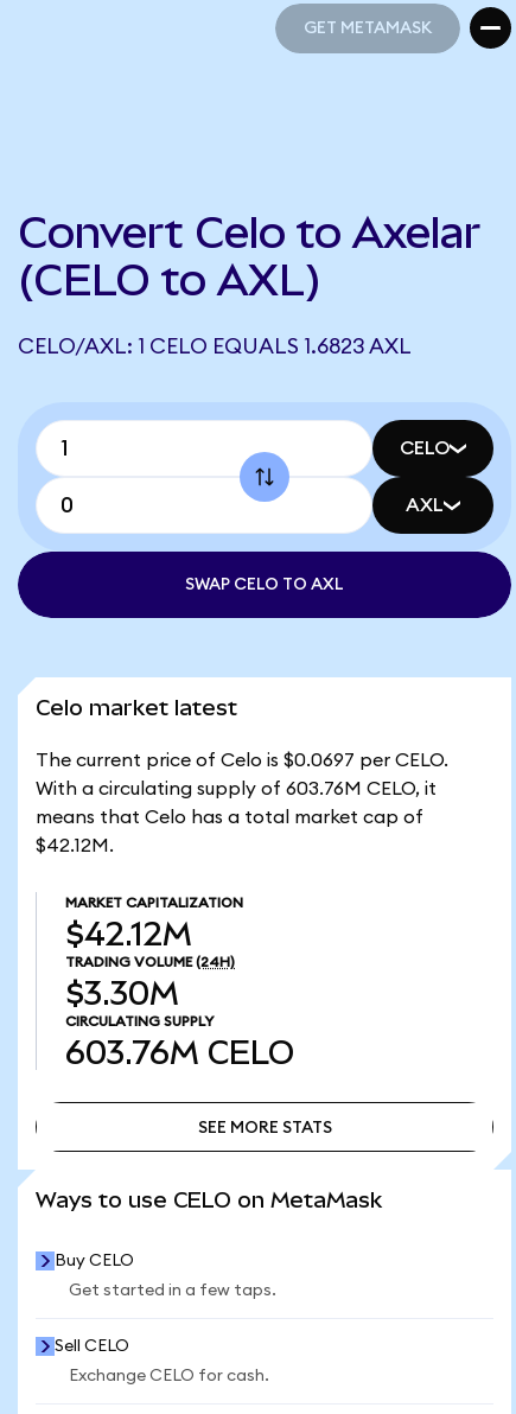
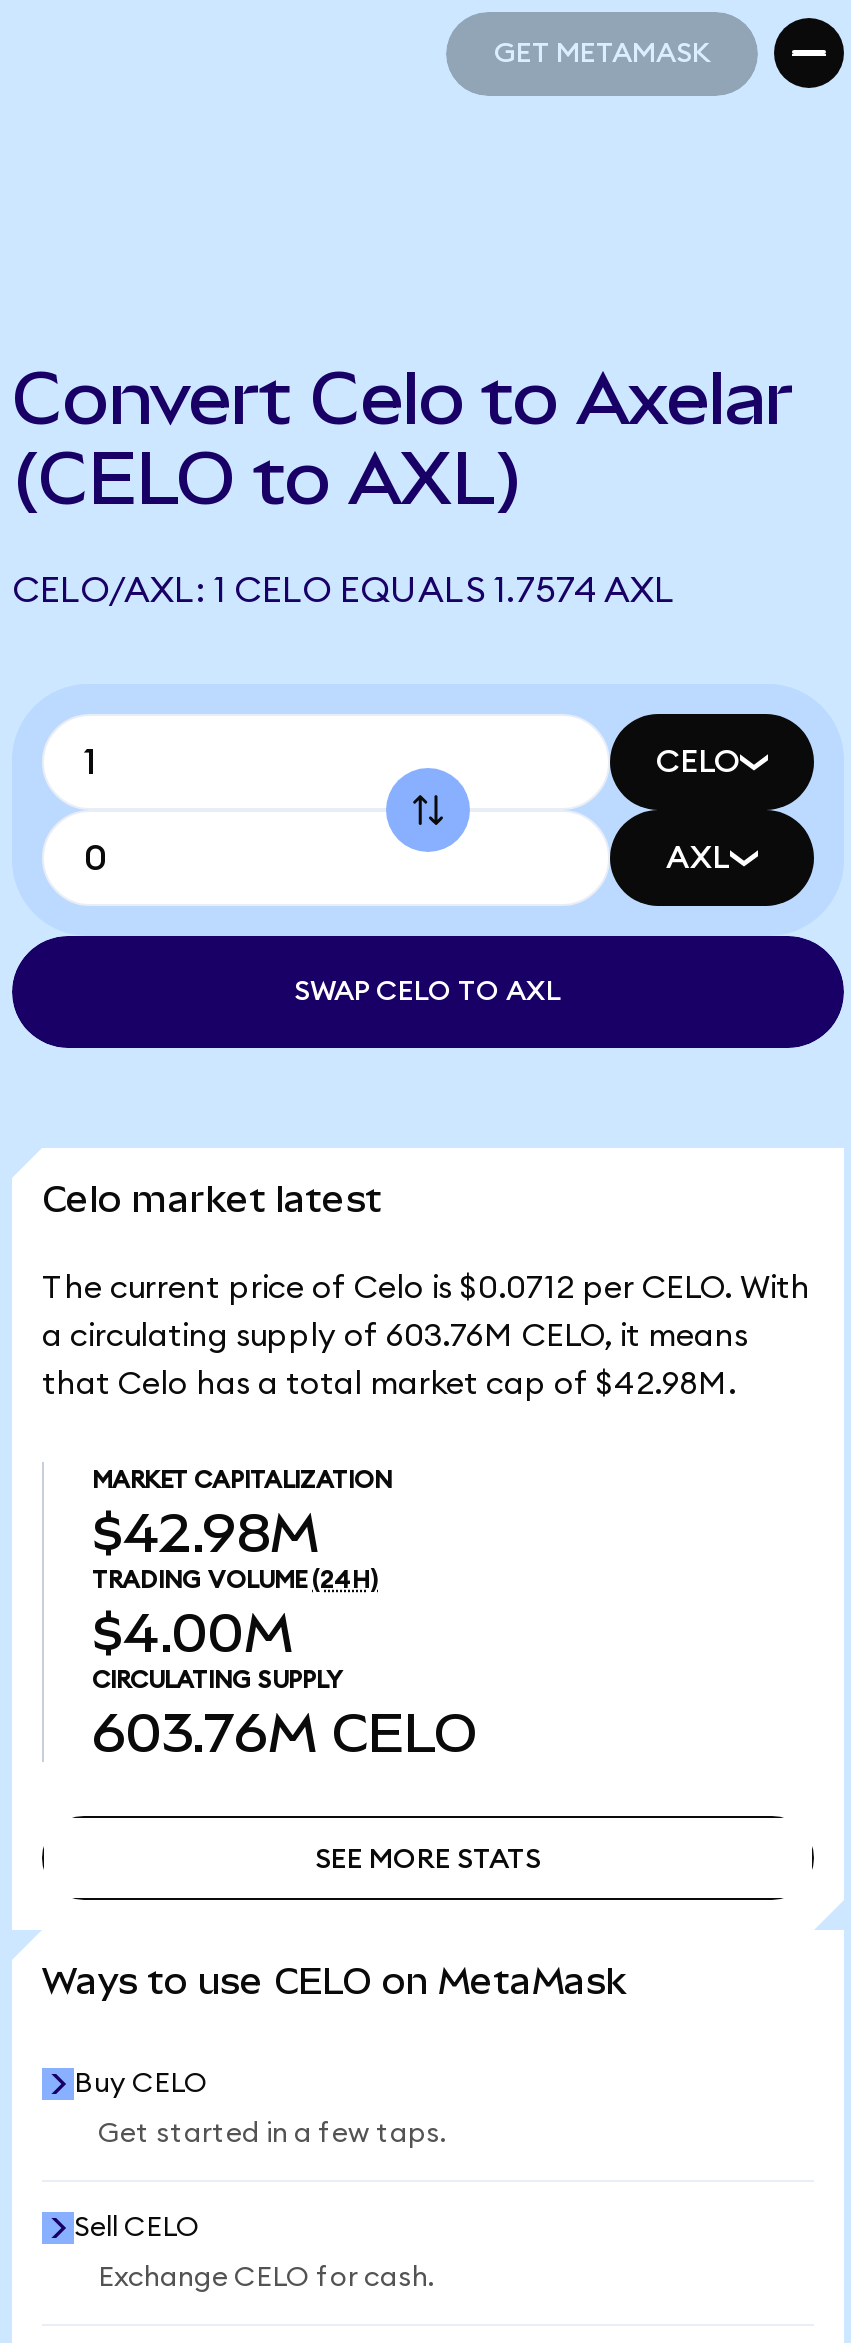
- CELO/AXL: 1 CELO EQUALS 1.6823 AXL
+ CELO/AXL: 1 CELO EQUALS 1.7574 AXL

- The current price of Celo is $0.0697 per CELO.
- With a circulating supply of 603.76M CELO, it
- means that Celo has a total market cap of
- $42.12M.
+ The current price of Celo is $0.0712 per CELO. With
+ a circulating supply of 603.76M CELO, it means
+ that Celo has a total market cap of $42.98M.

- $42.12M
+ $42.98M

- $3.30M
+ $4.00M
